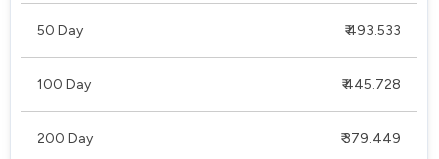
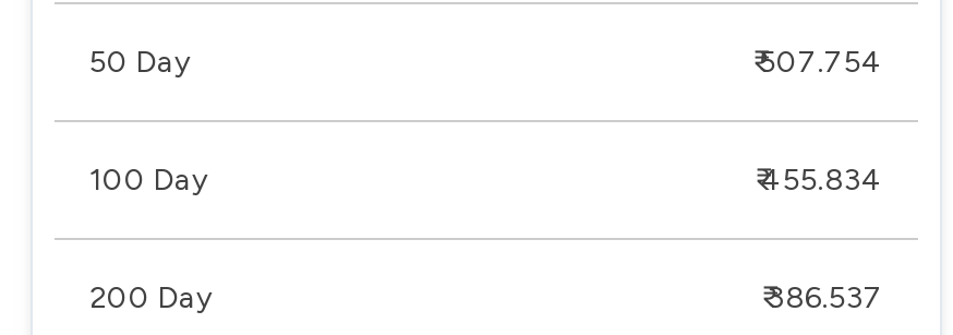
- ₹ 493.533
+ ₹ 507.754

- ₹ 445.728
+ ₹ 455.834

- ₹ 379.449
+ ₹ 386.537
